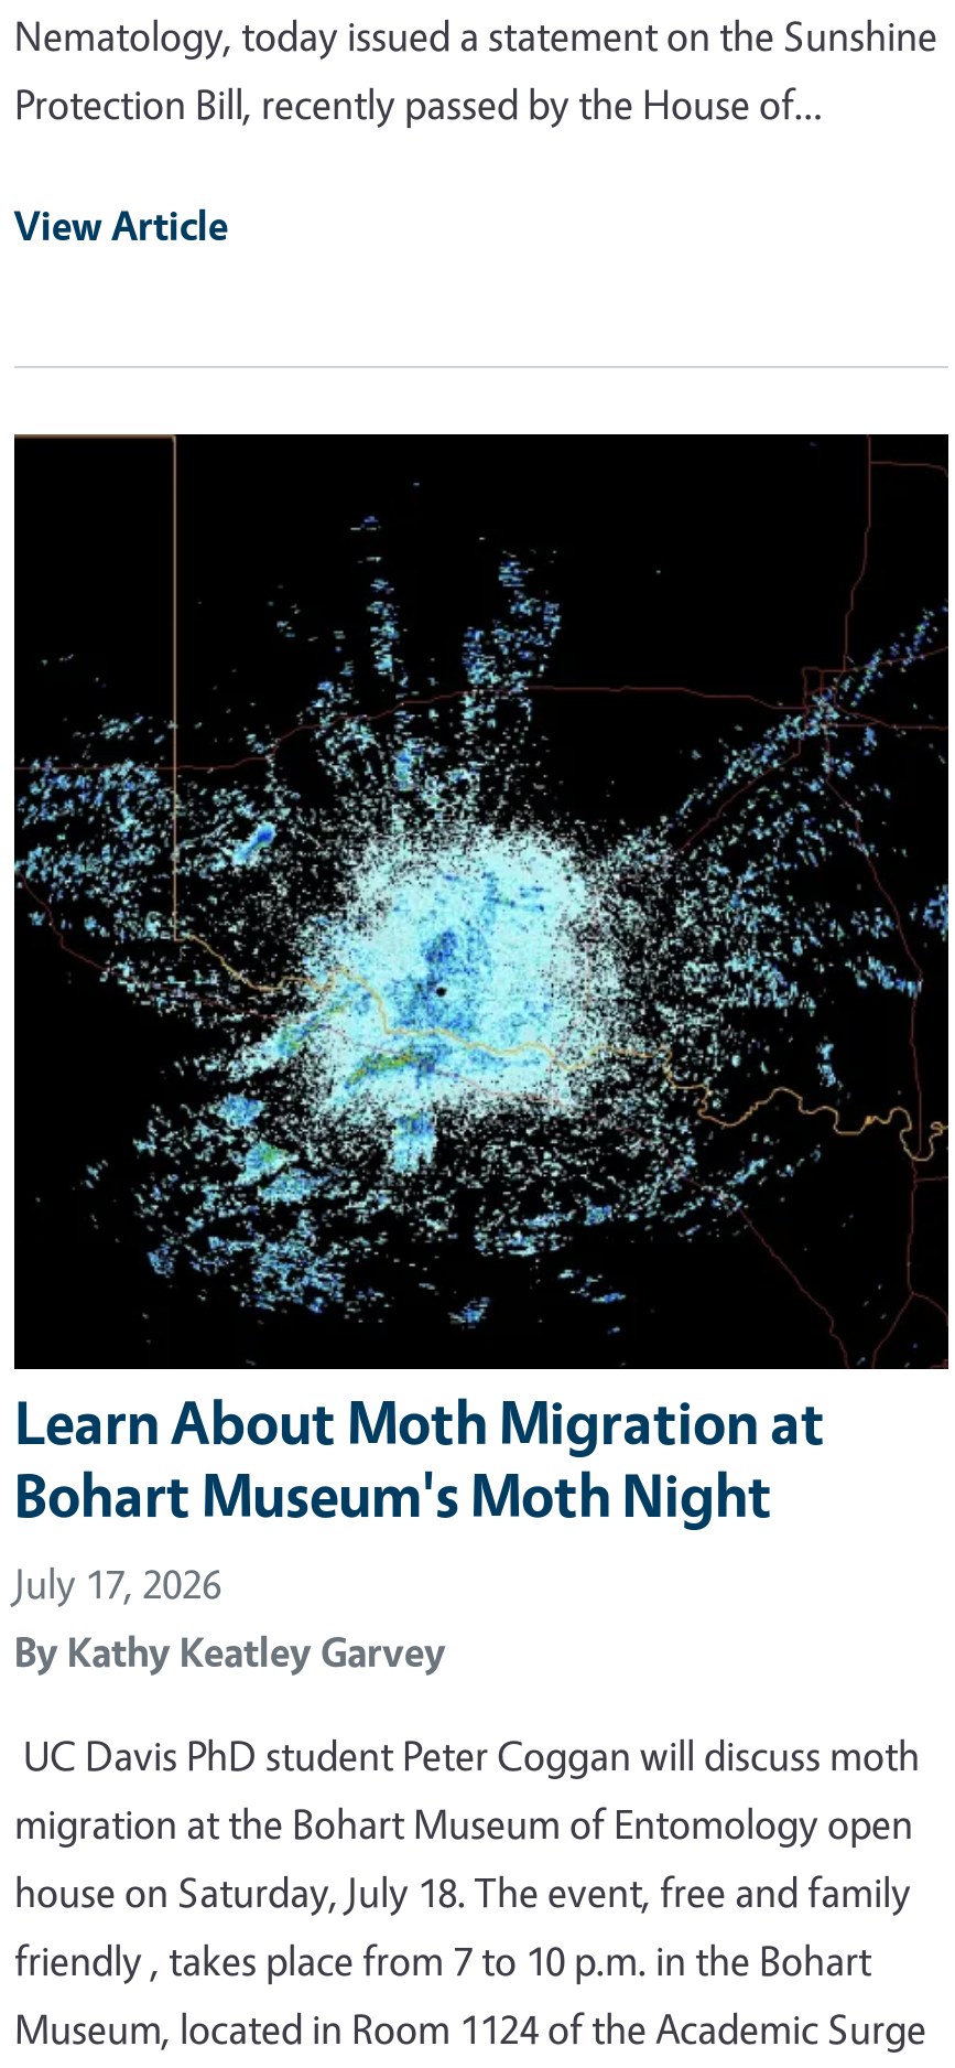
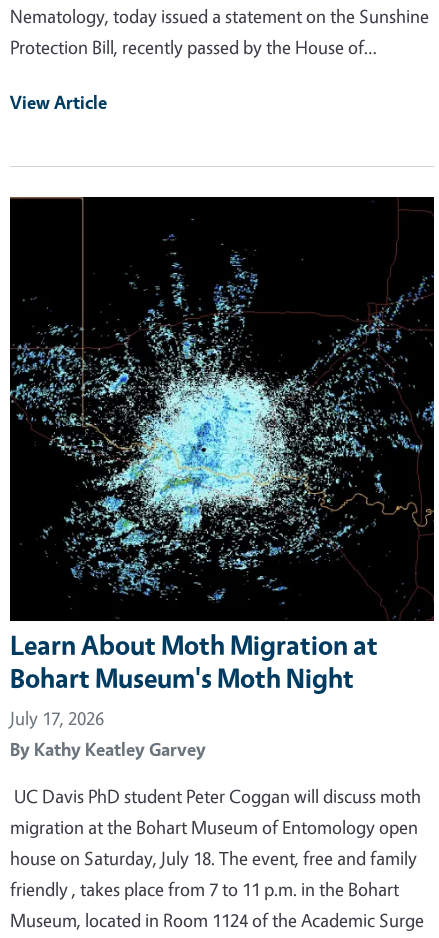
- friendly , takes place from 7 to 10 p.m. in the Bohart
+ friendly , takes place from 7 to 11 p.m. in the Bohart
